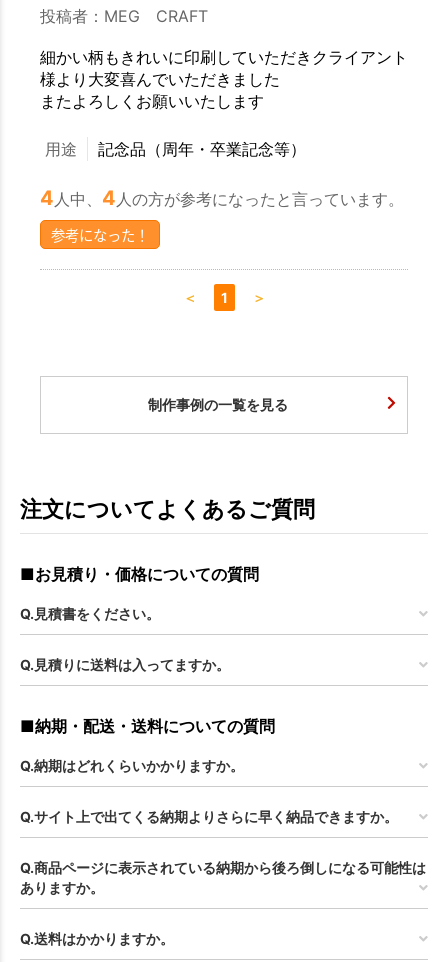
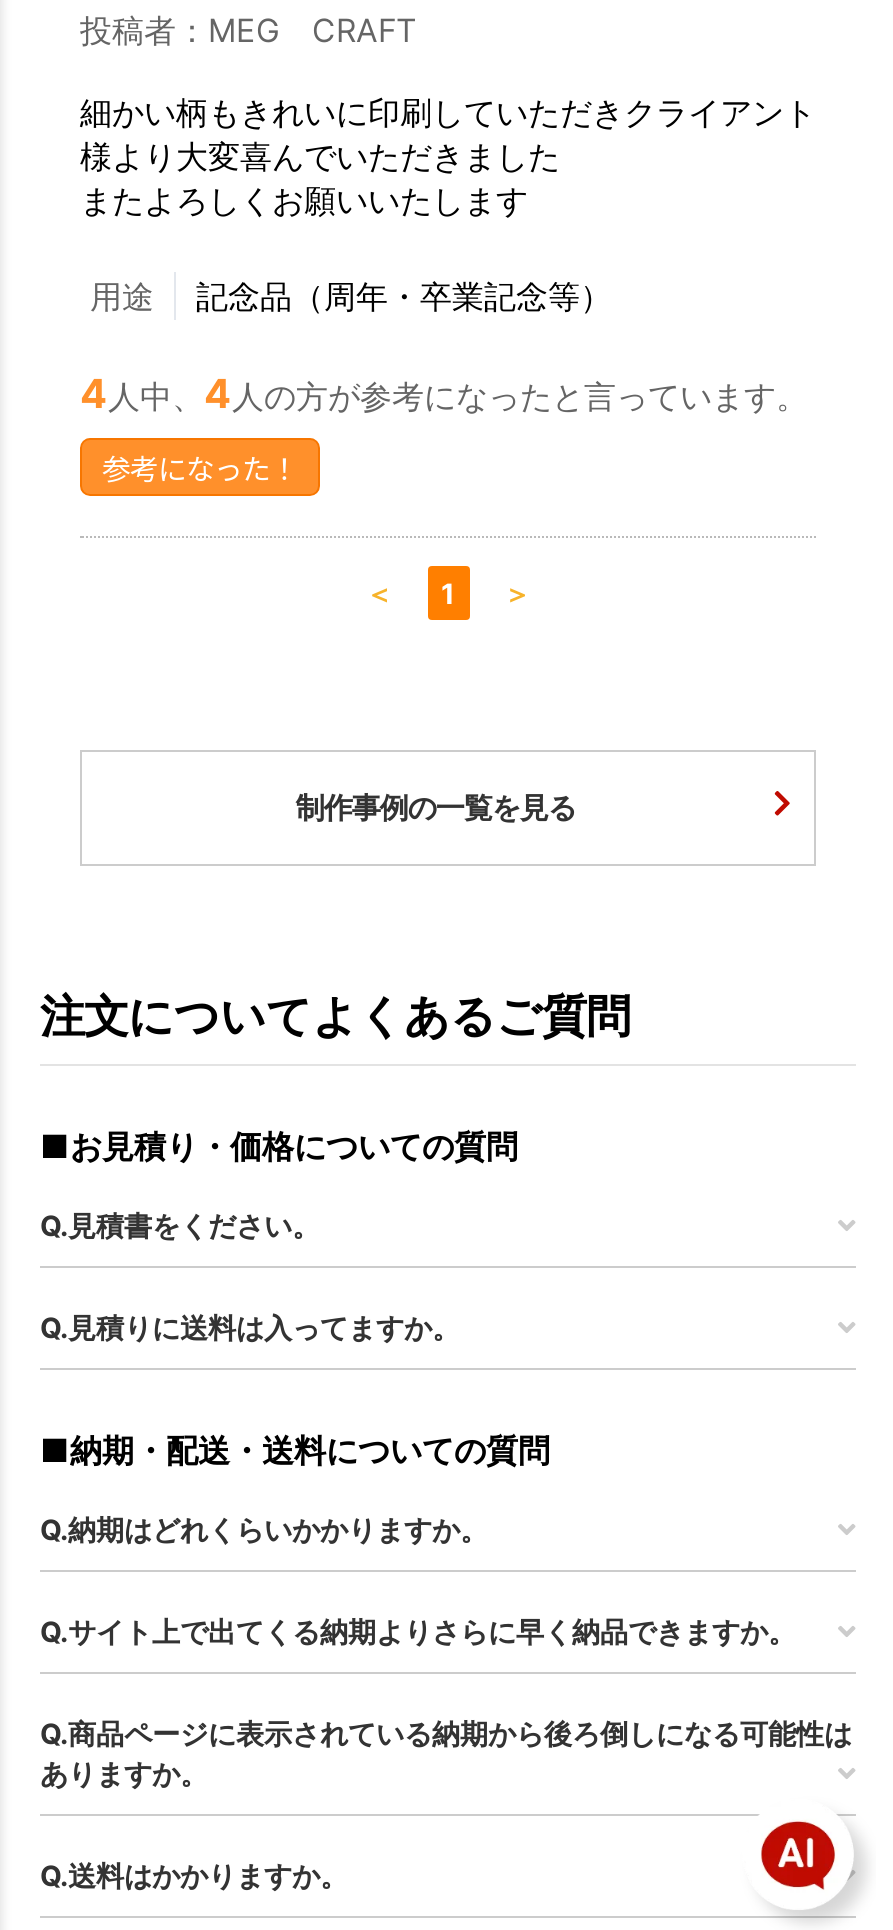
+ [image]
